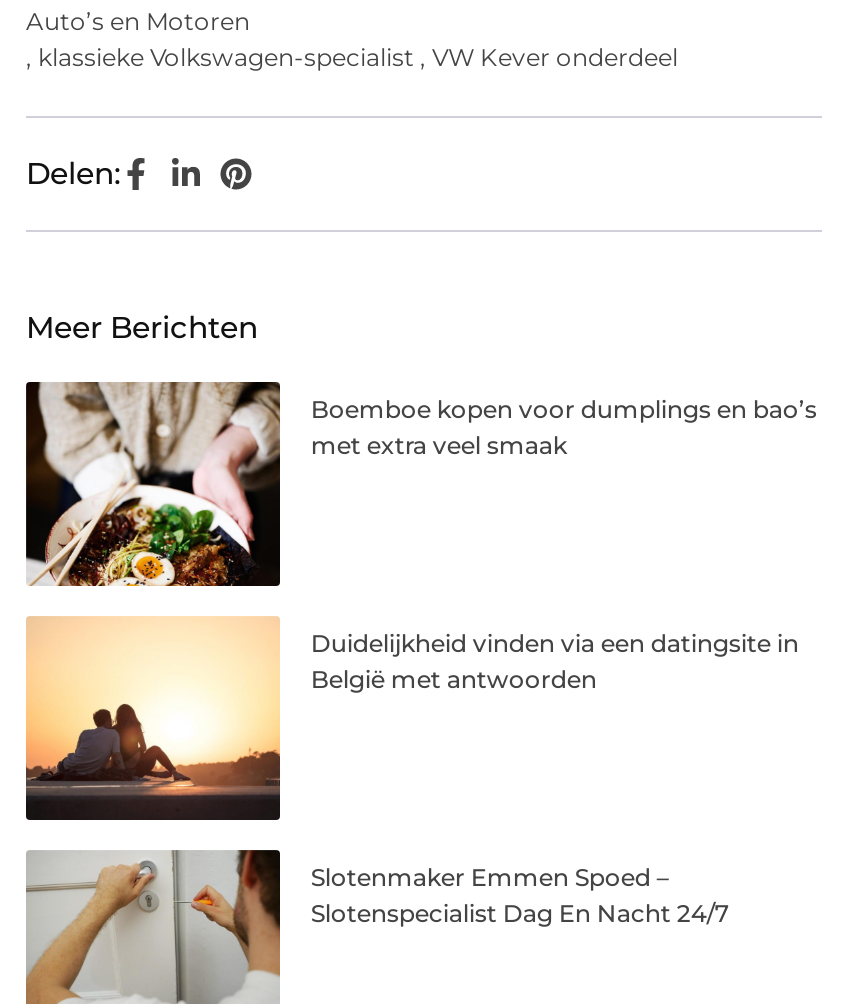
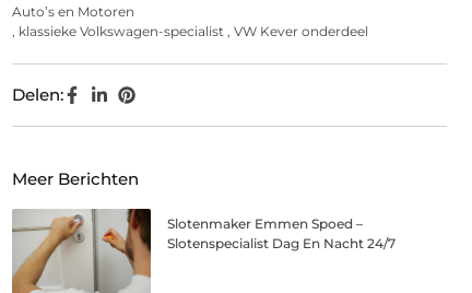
- [image]
- Boemboe kopen voor dumplings en bao’s
- met extra veel smaak

- [image]
- Duidelijkheid vinden via een datingsite in
- België met antwoorden
